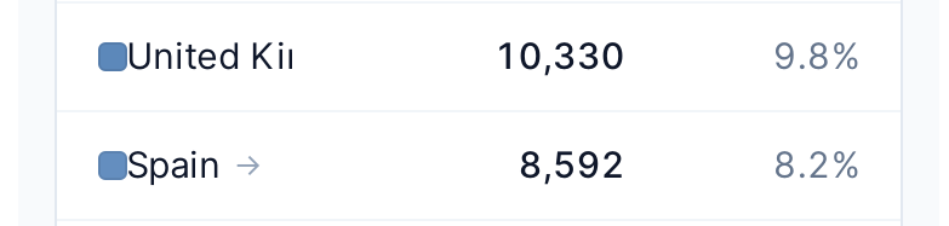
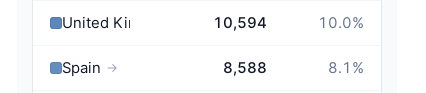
- 10,330
+ 10,594

- 9.8%
+ 10.0%

- 8,592
+ 8,588

- 8.2%
+ 8.1%
